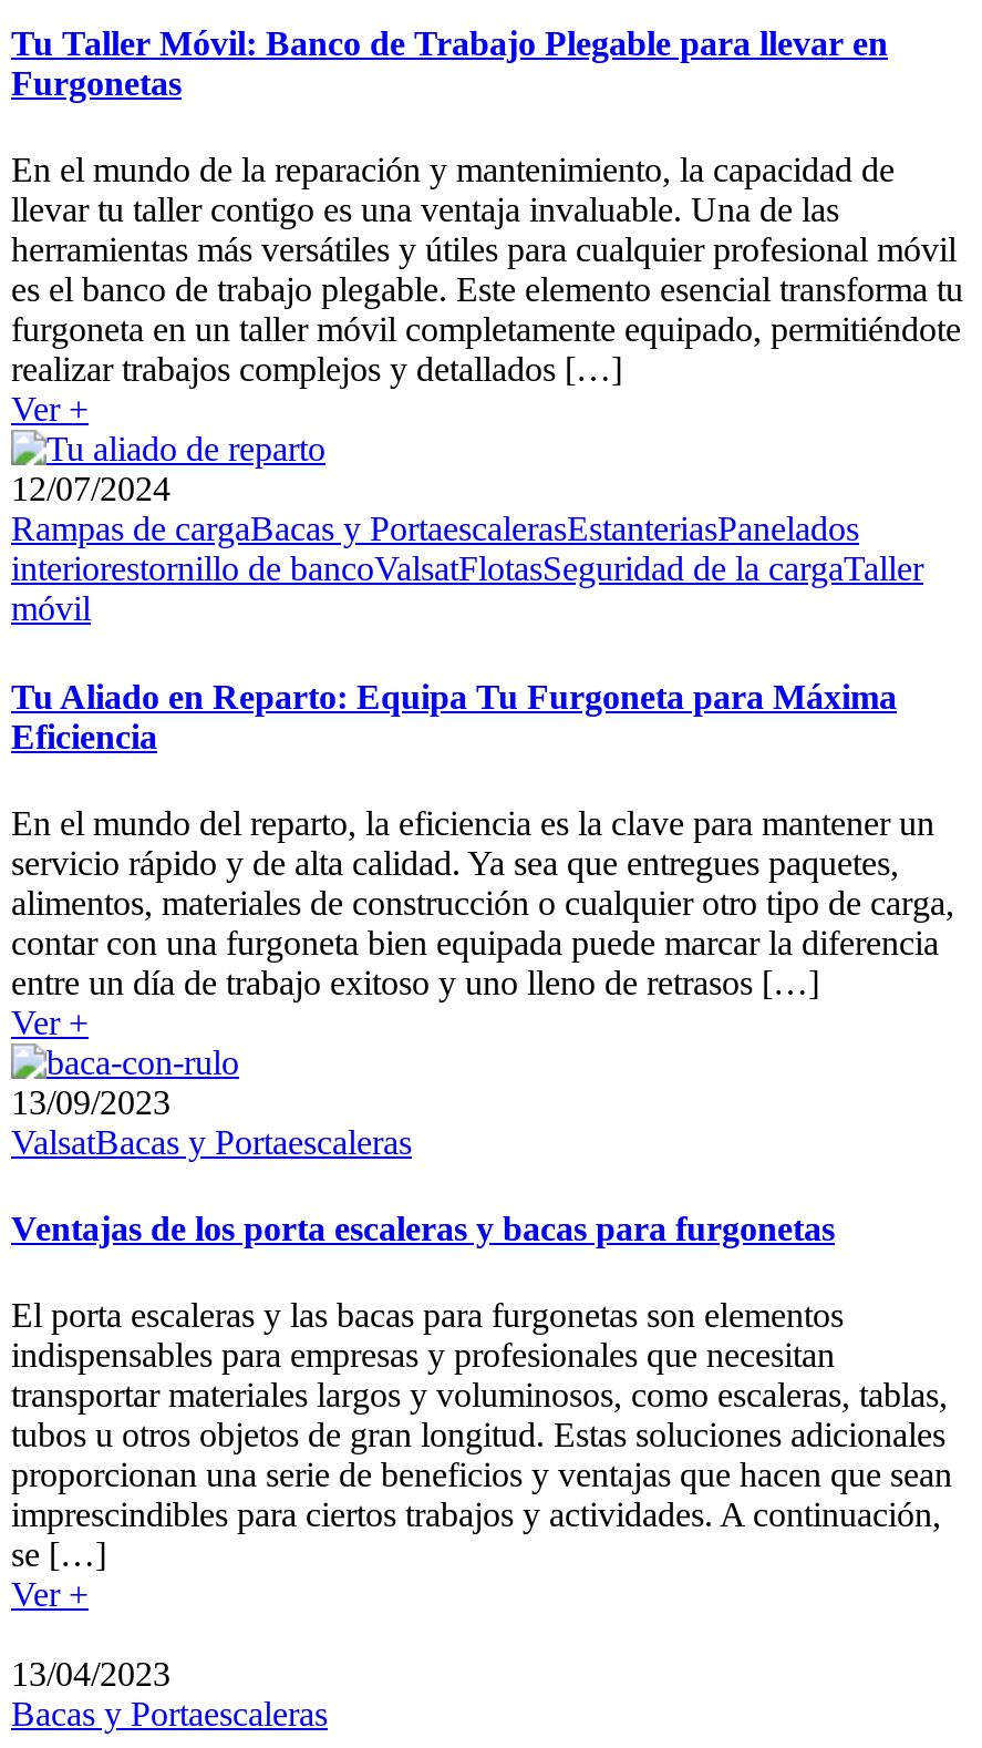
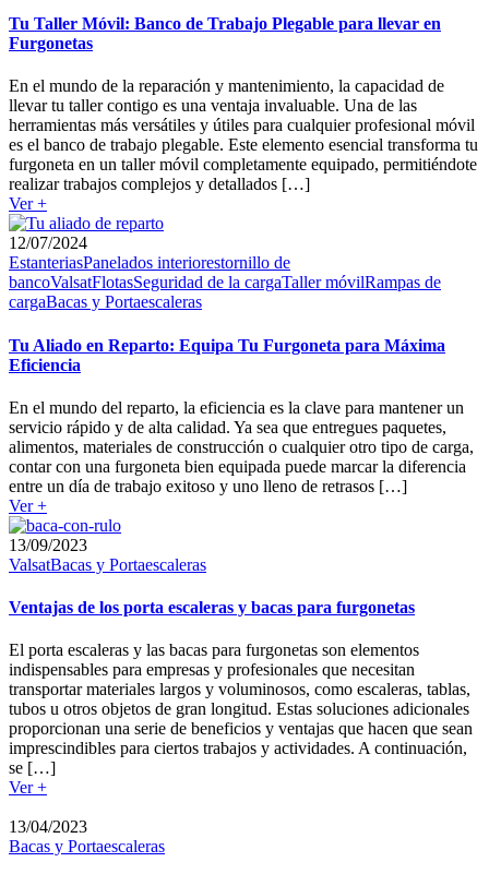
- Rampas de cargaBacas y PortaescalerasEstanteriasPanelados
- interiorestornillo de bancoValsatFlotasSeguridad de la cargaTaller
- móvil
+ EstanteriasPanelados interiorestornillo de
+ bancoValsatFlotasSeguridad de la cargaTaller móvilRampas de
+ cargaBacas y Portaescaleras
